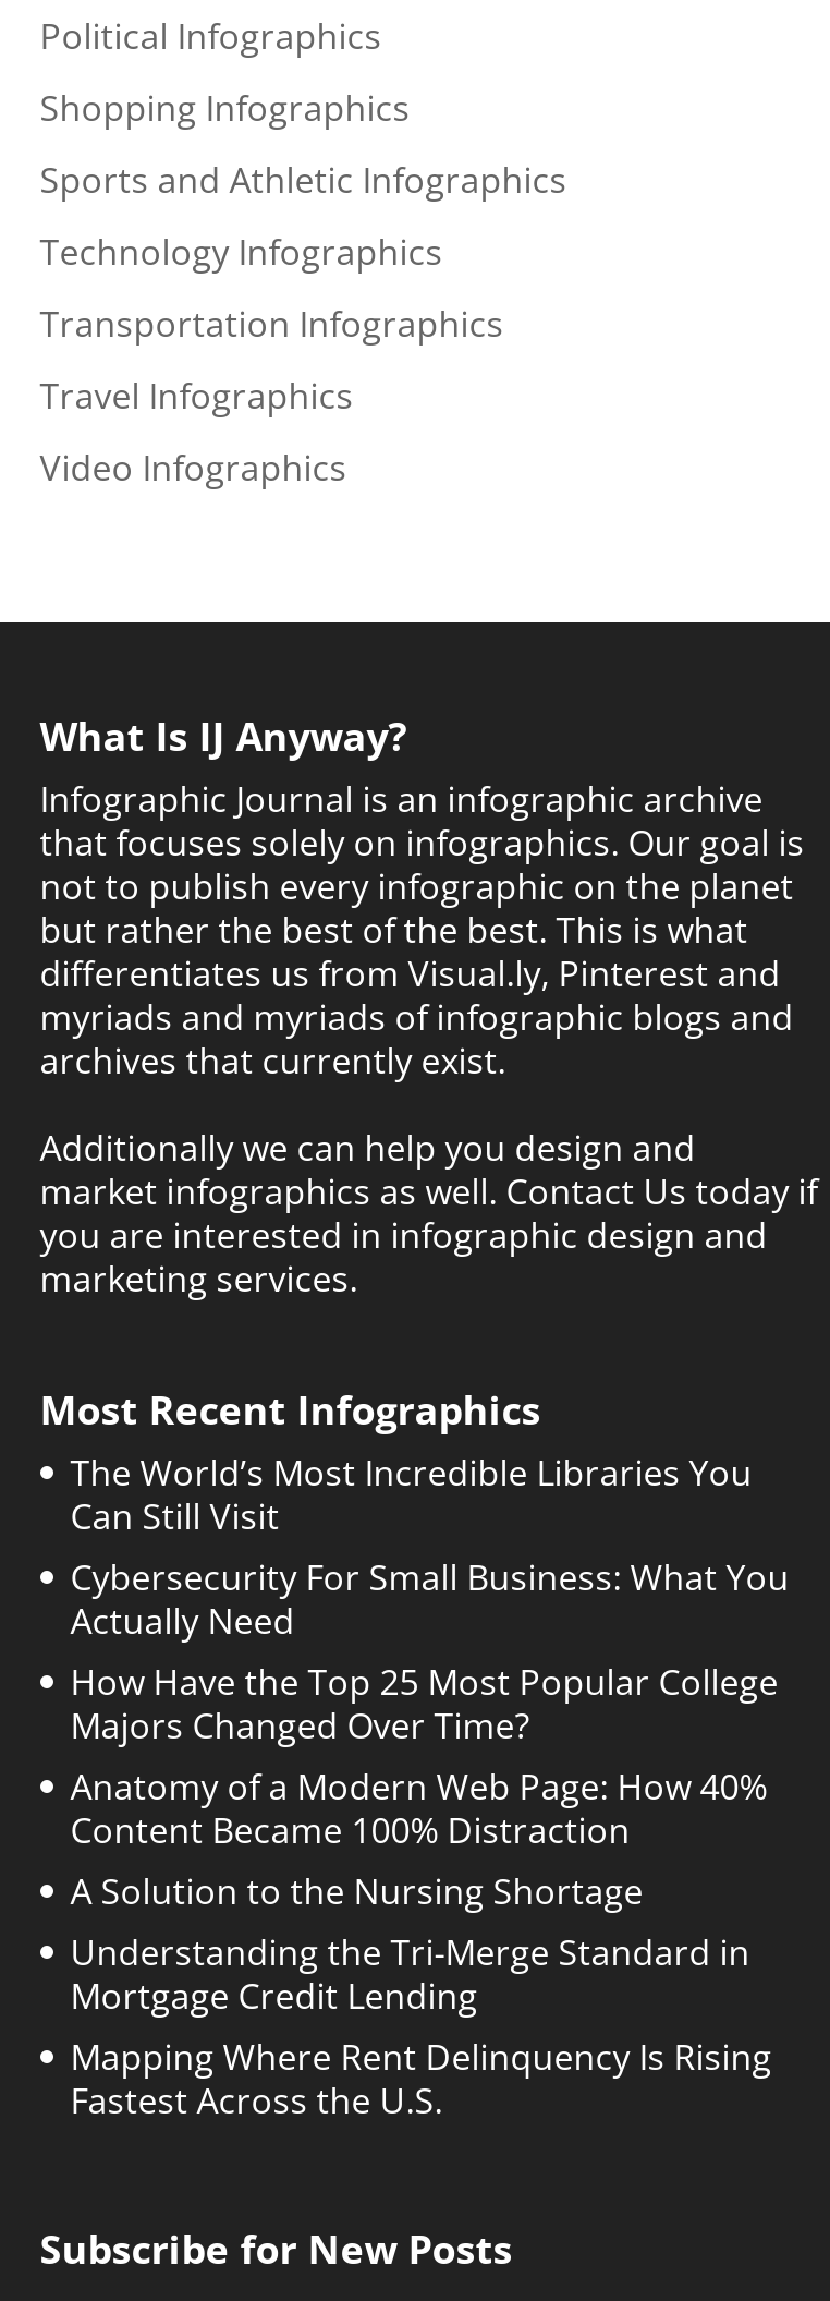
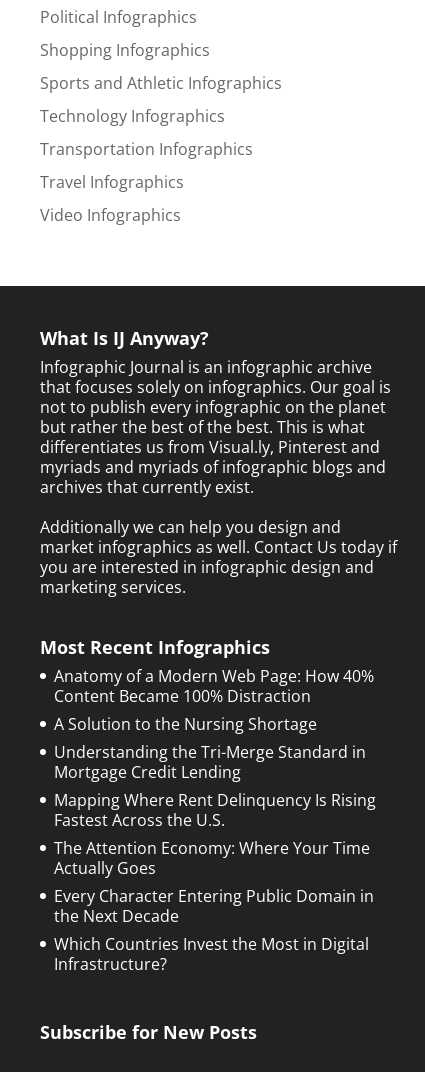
- The World’s Most Incredible Libraries You
- Can Still Visit
- Cybersecurity For Small Business: What You
- Actually Need
- How Have the Top 25 Most Popular College
- Majors Changed Over Time?

moved up: Anatomy of a Modern Web Page: How 40% | Content Became 100% Distraction | A Solution to the Nursing Shortage | Understanding the Tri-Merge Standard in | Mortgage Credit Lending | Mapping Where Rent Delinquency Is Rising | Fastest Across the U.S.

+ The Attention Economy: Where Your Time
+ Actually Goes
+ Every Character Entering Public Domain in
+ the Next Decade
+ Which Countries Invest the Most in Digital
+ Infrastructure?
